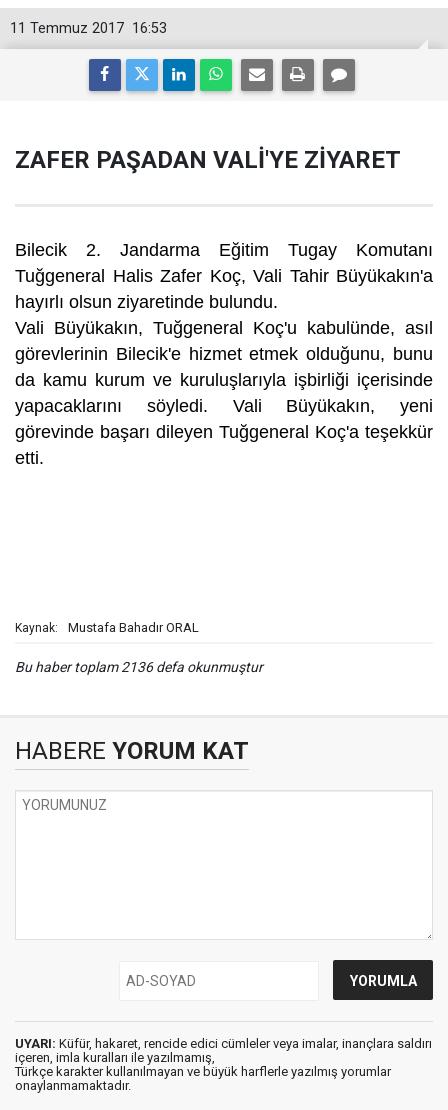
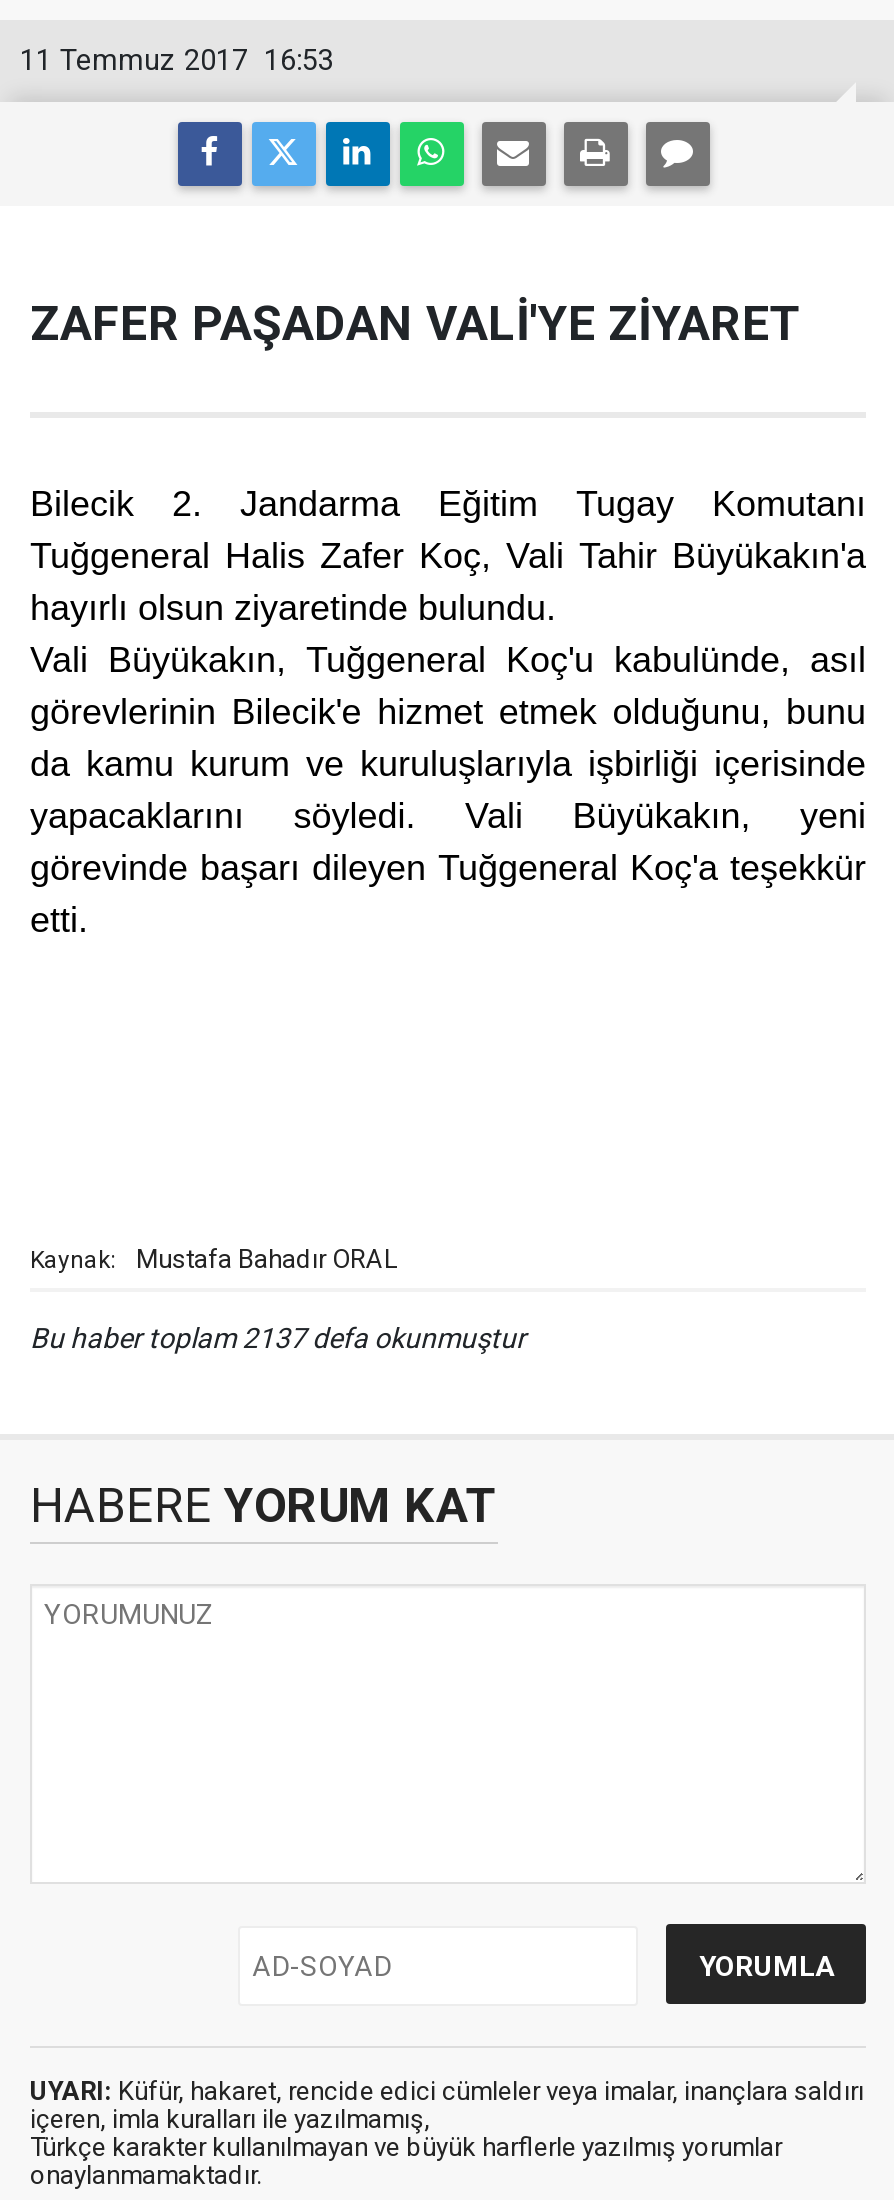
- Bu haber toplam 2136 defa okunmuştur
+ Bu haber toplam 2137 defa okunmuştur
